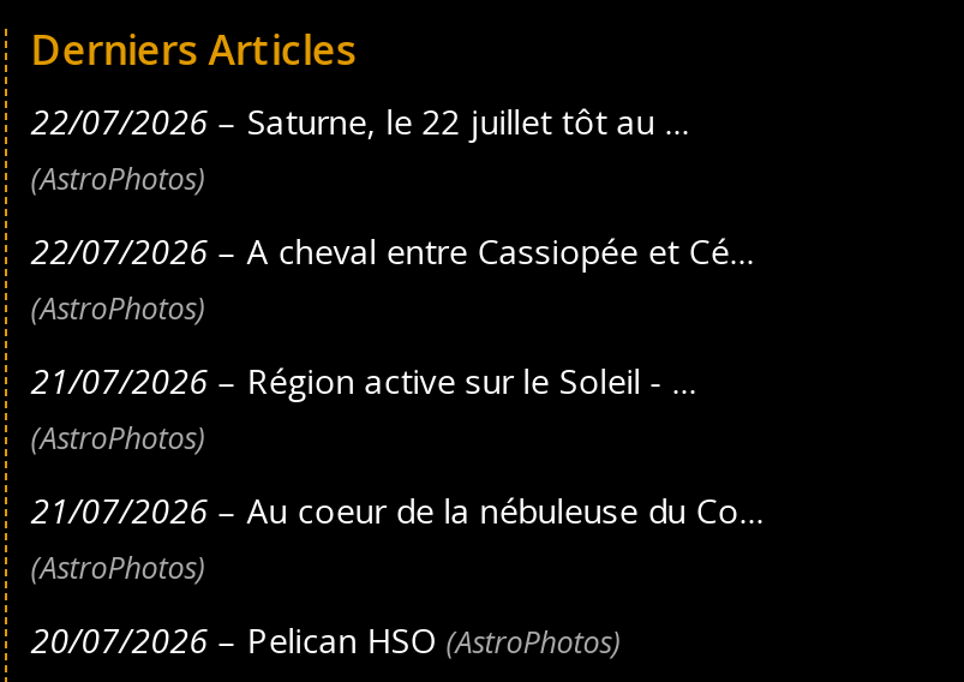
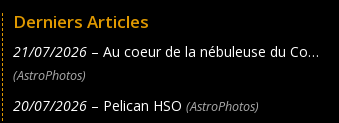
- 22/07/2026 – Saturne, le 22 juillet tôt au …
- (AstroPhotos)
- 22/07/2026 – A cheval entre Cassiopée et Cé…
- (AstroPhotos)
- 21/07/2026 – Région active sur le Soleil - …
- (AstroPhotos)
